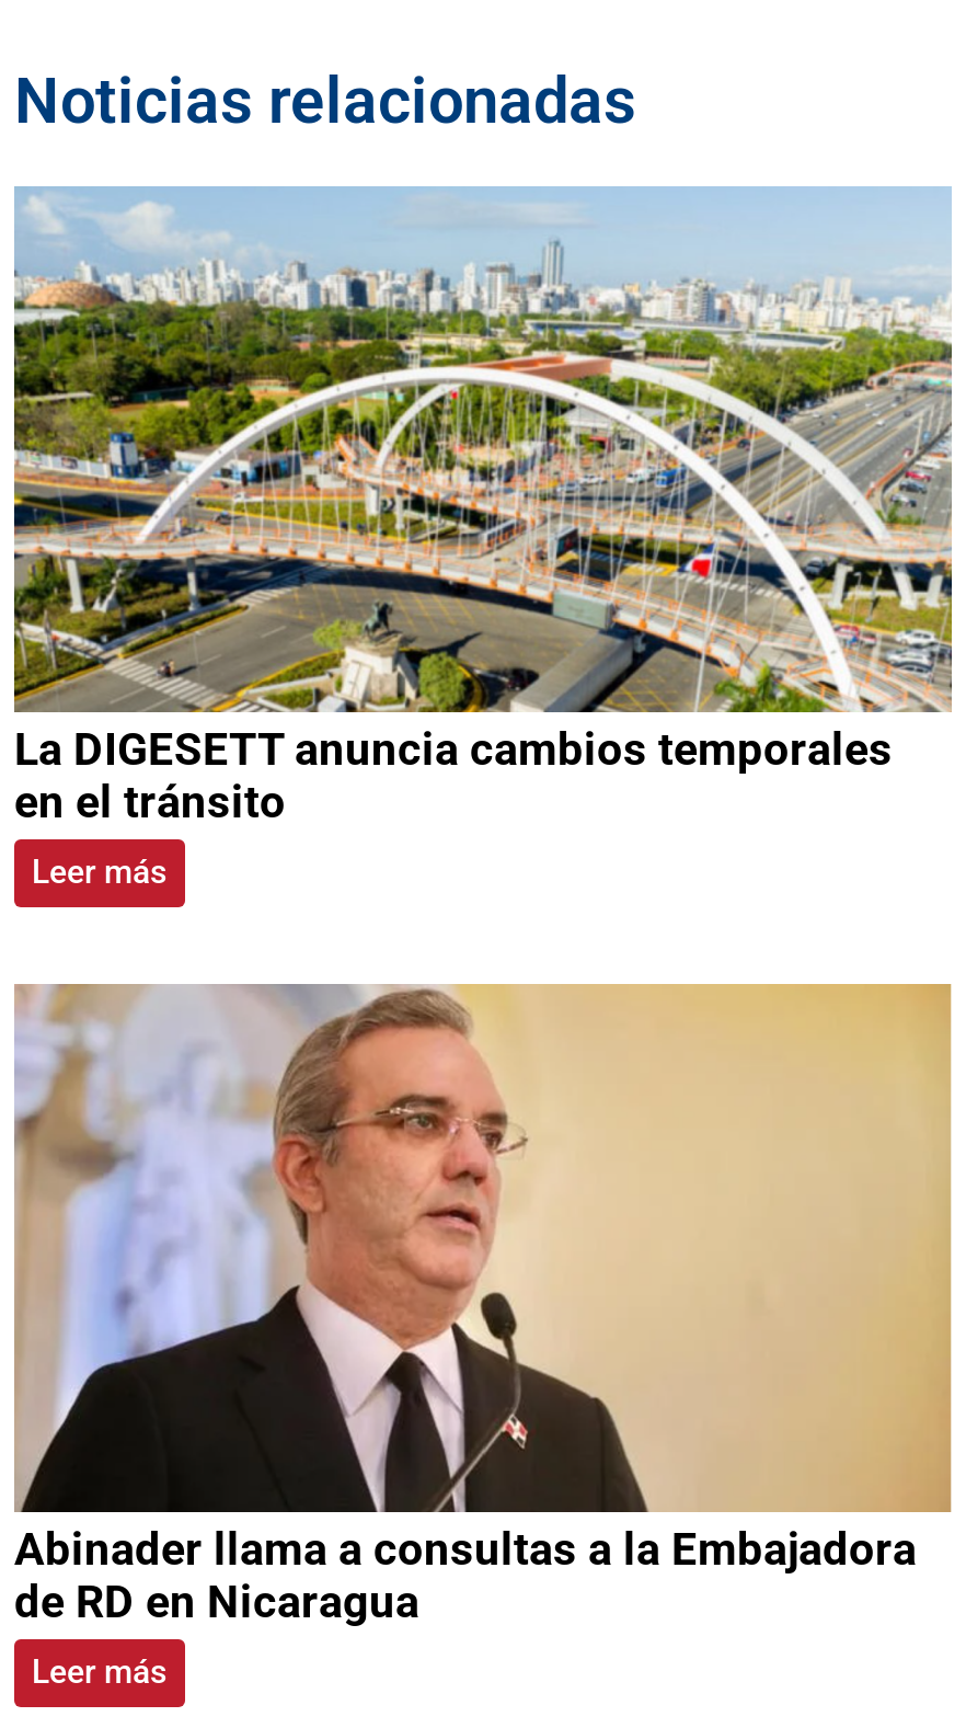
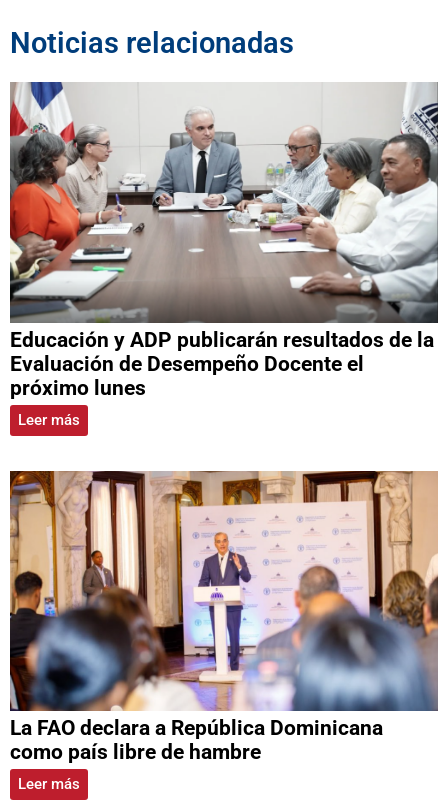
- [image]
- La DIGESETT anuncia cambios temporales
- en el tránsito
+ [image]
+ Educación y ADP publicarán resultados de la
+ Evaluación de Desempeño Docente el
+ próximo lunes

- [image]
- Abinader llama a consultas a la Embajadora
- de RD en Nicaragua
+ [image]
+ La FAO declara a República Dominicana
+ como país libre de hambre
